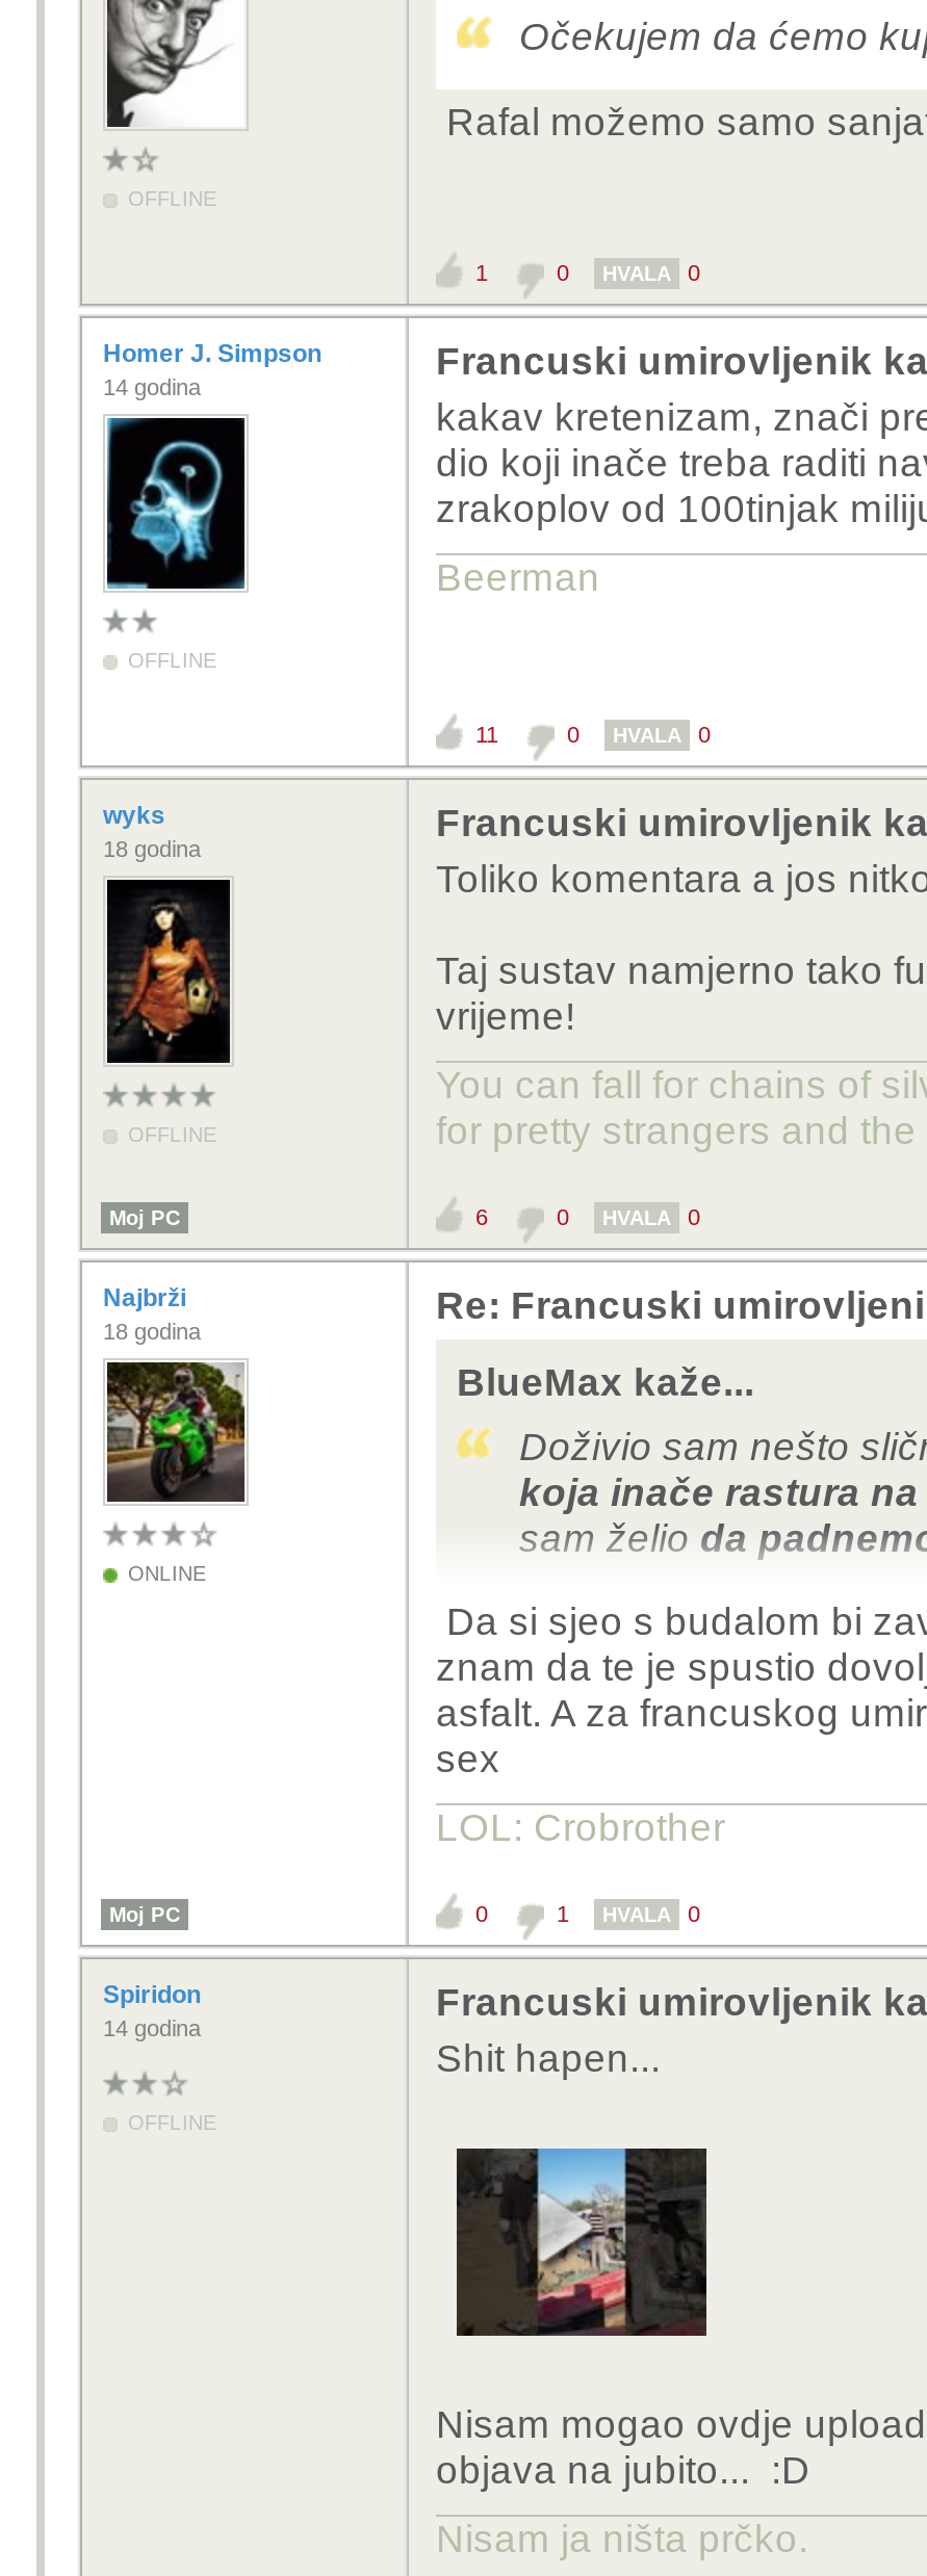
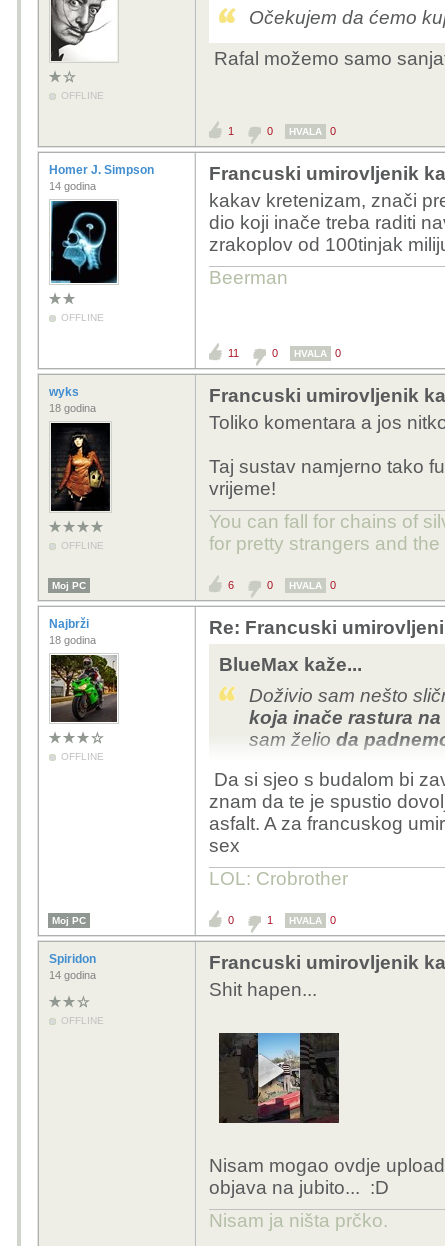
- ONLINE
+ OFFLINE
